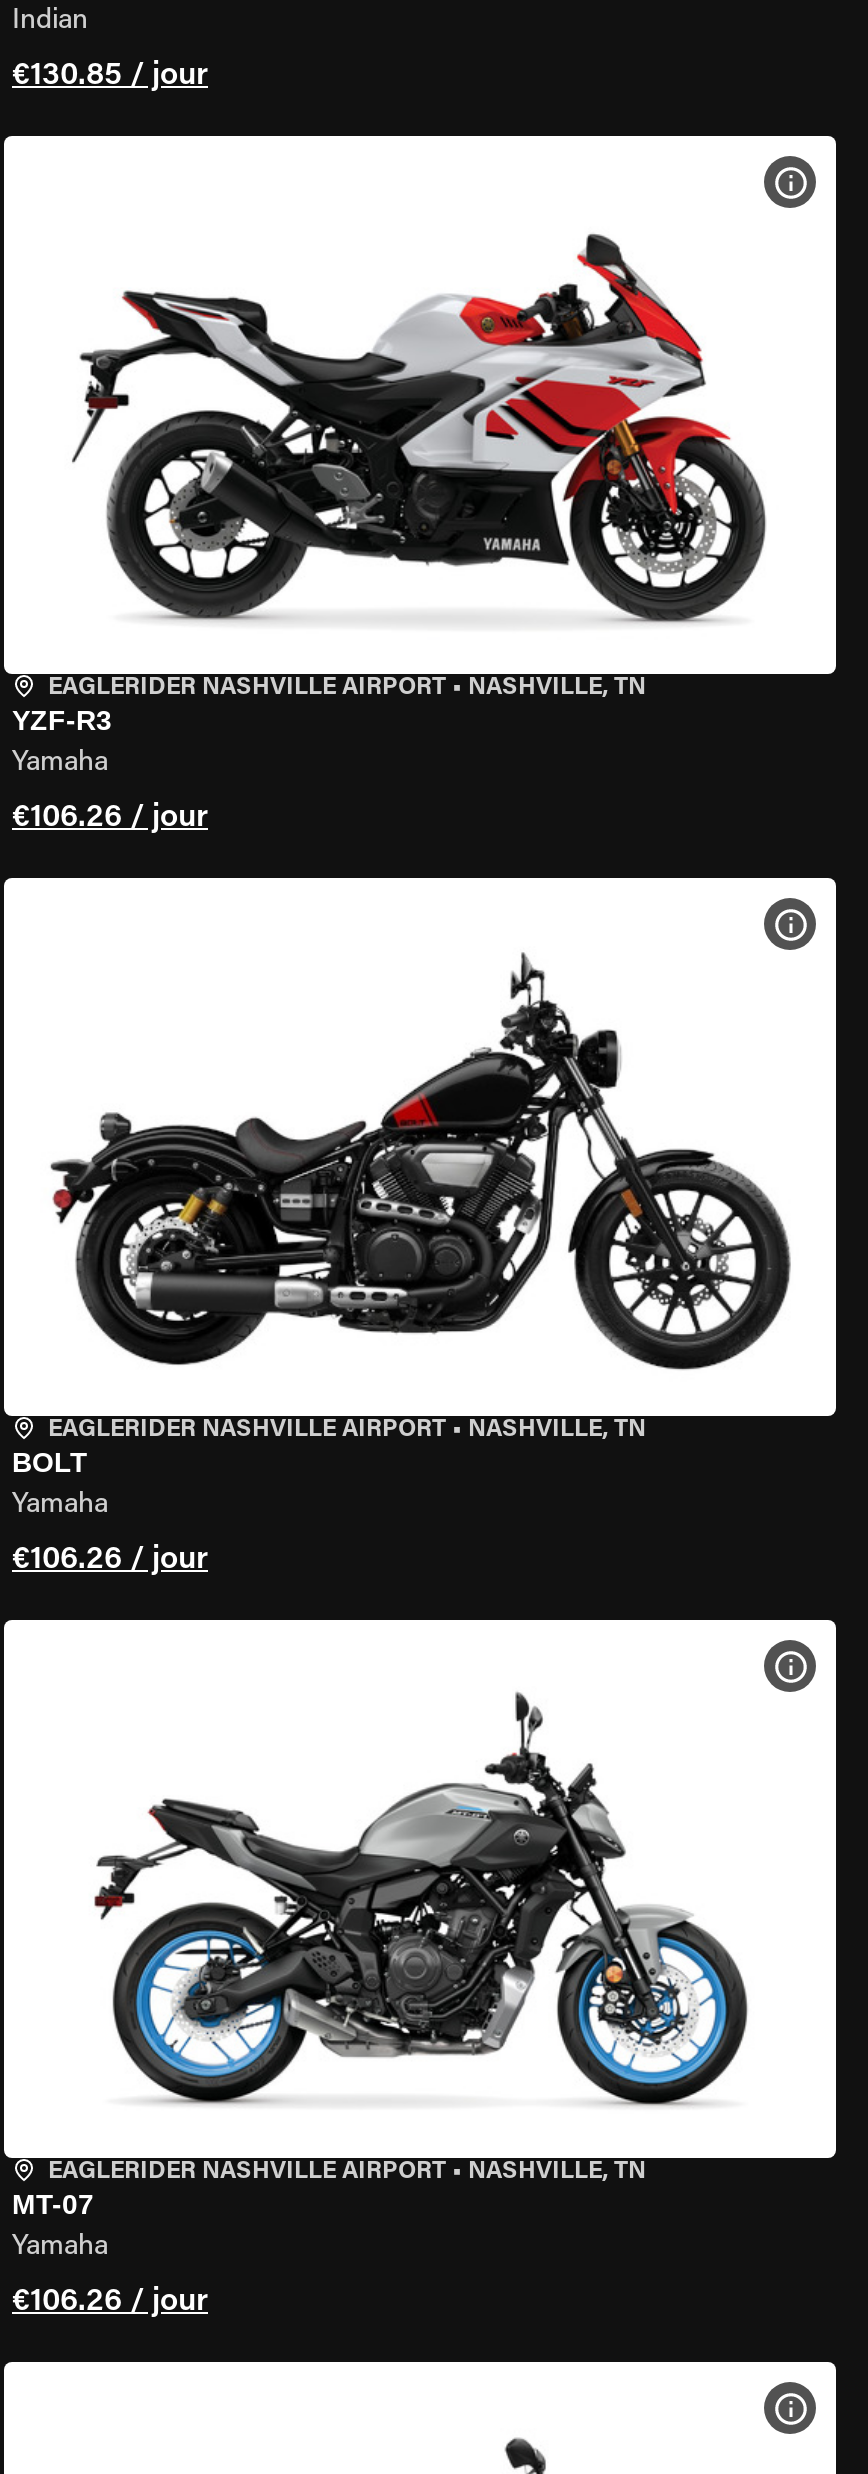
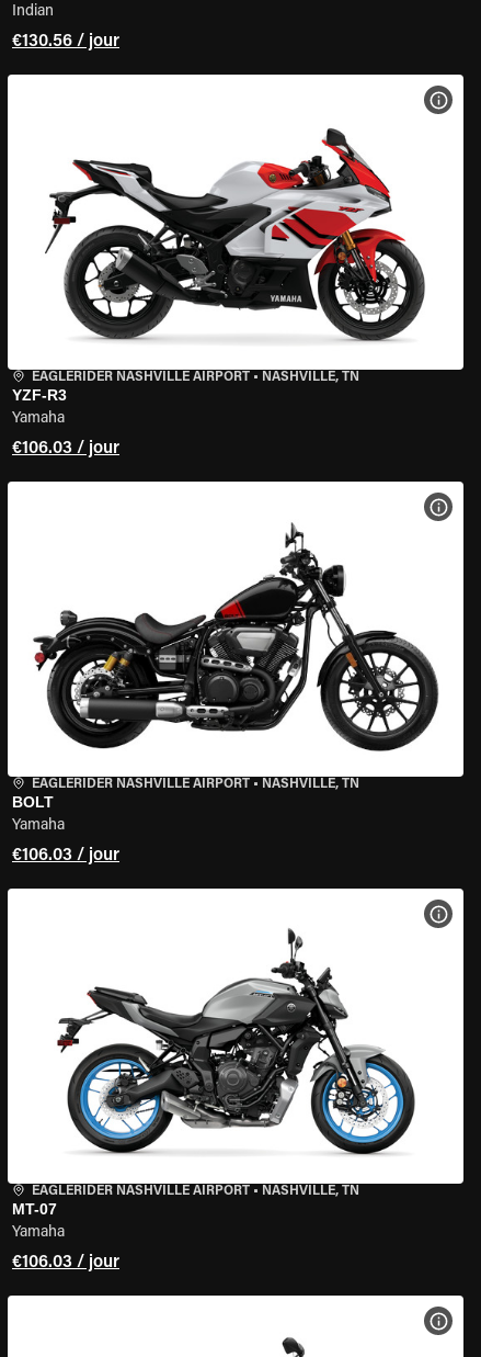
- €130.85 / jour
+ €130.56 / jour

- €106.26 / jour
+ €106.03 / jour

- €106.26 / jour
+ €106.03 / jour

- €106.26 / jour
+ €106.03 / jour
